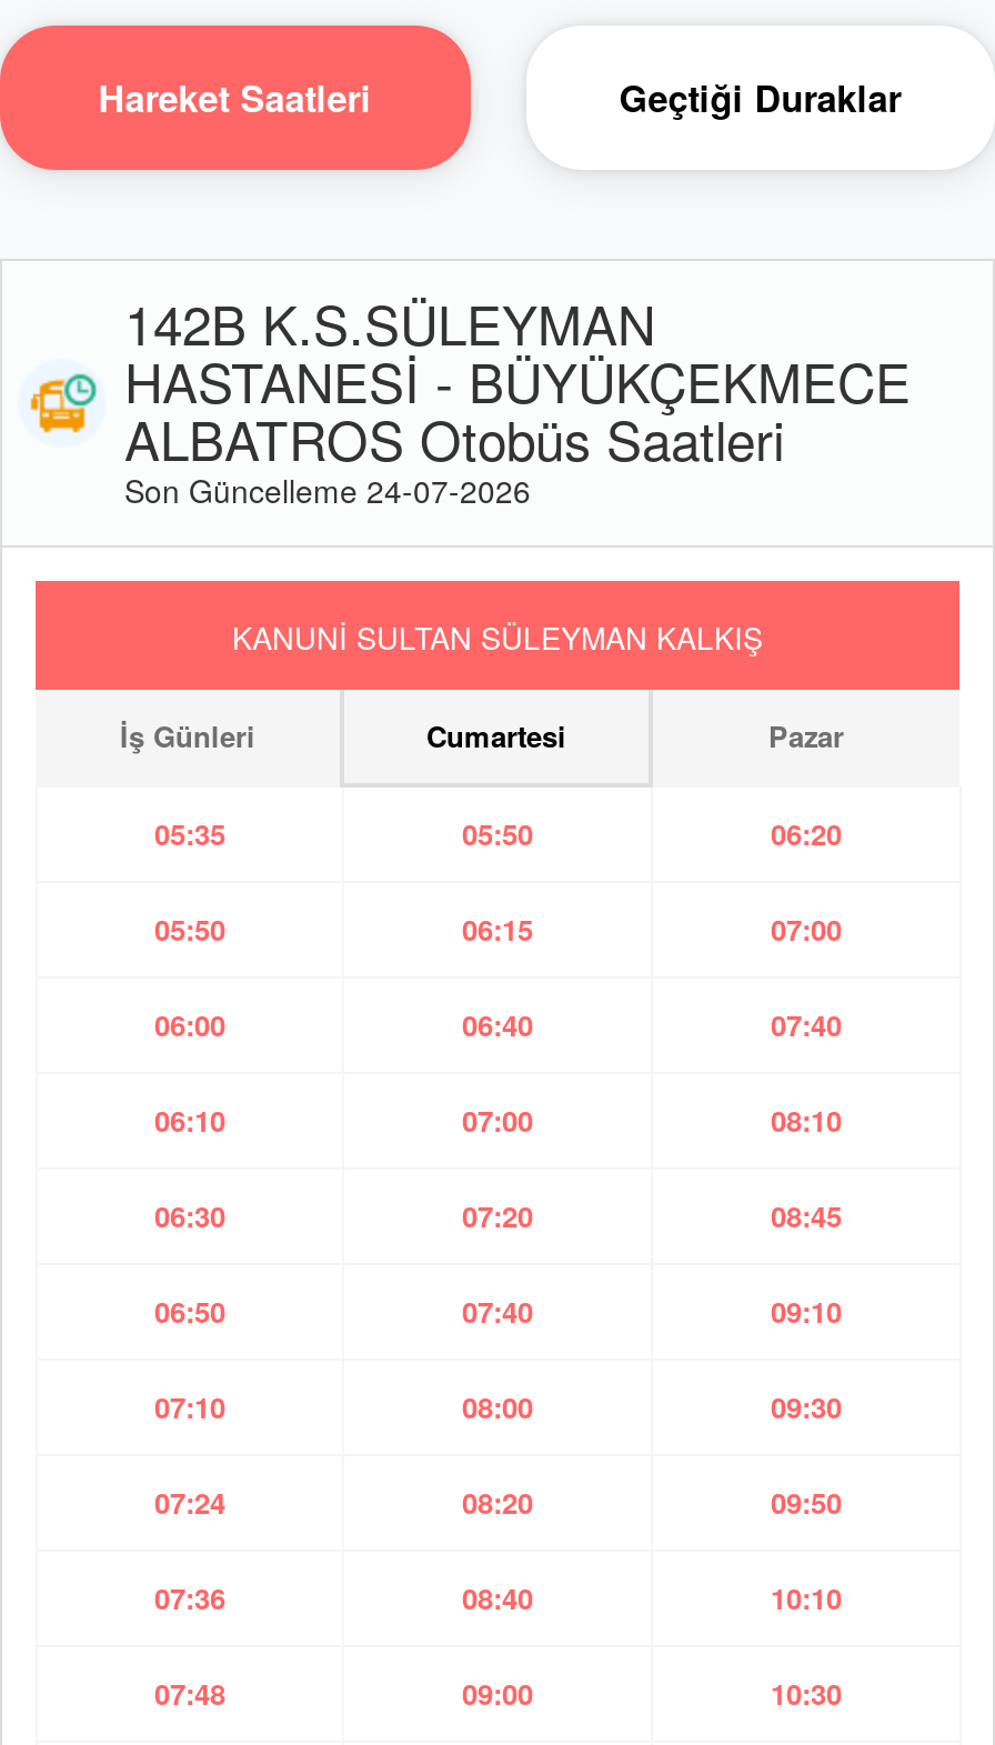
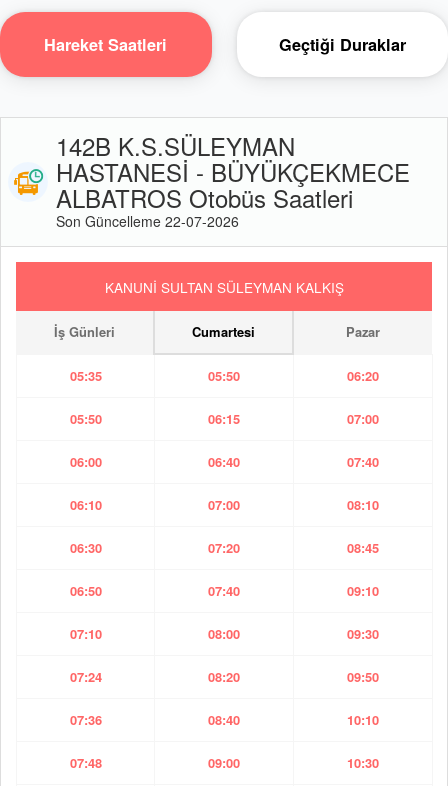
- Son Güncelleme 24-07-2026
+ Son Güncelleme 22-07-2026
